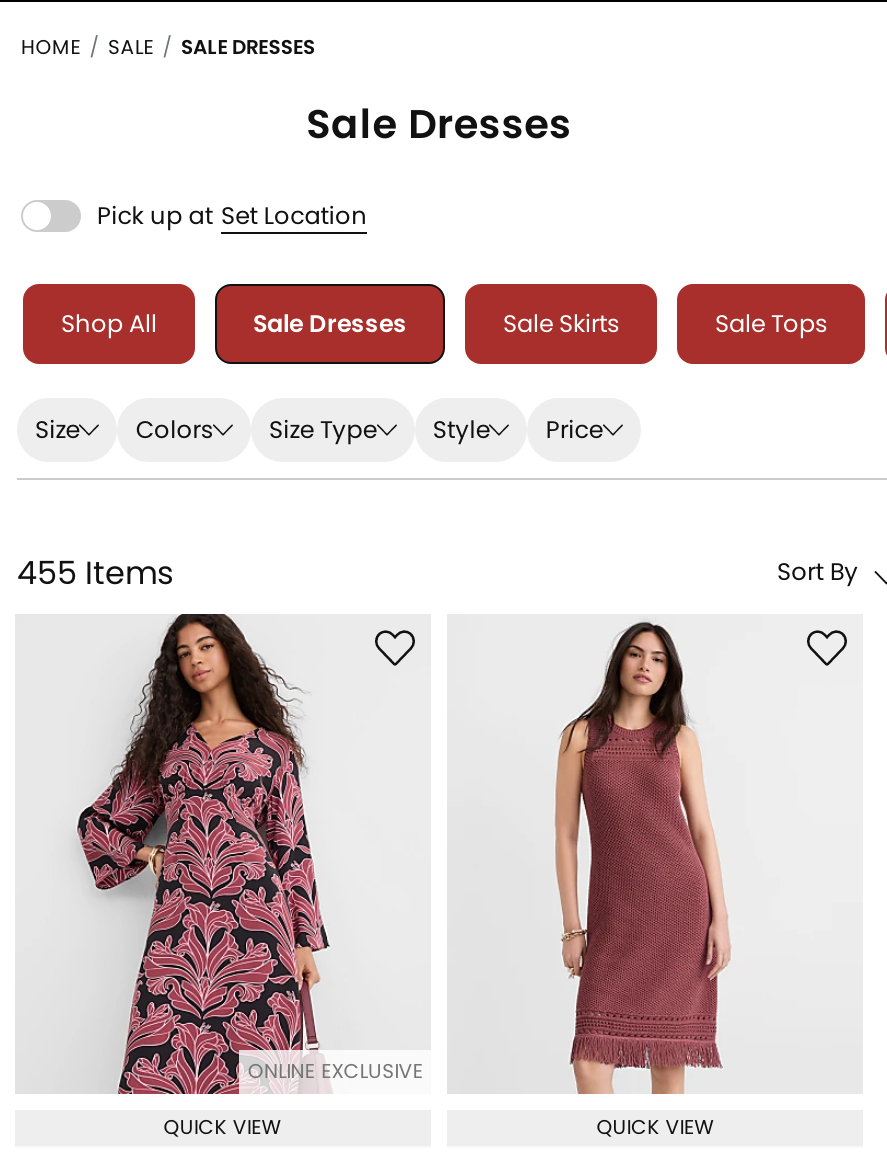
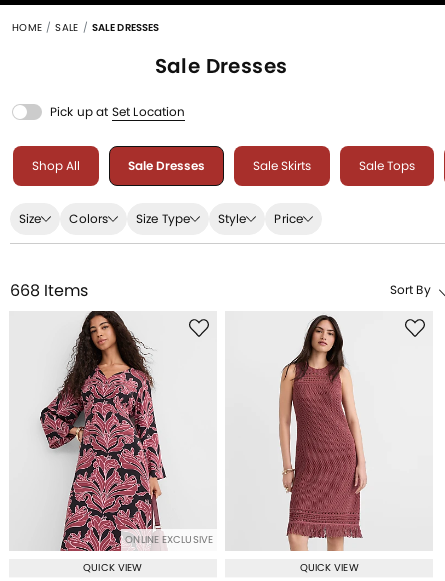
- 455 Items
+ 668 Items
